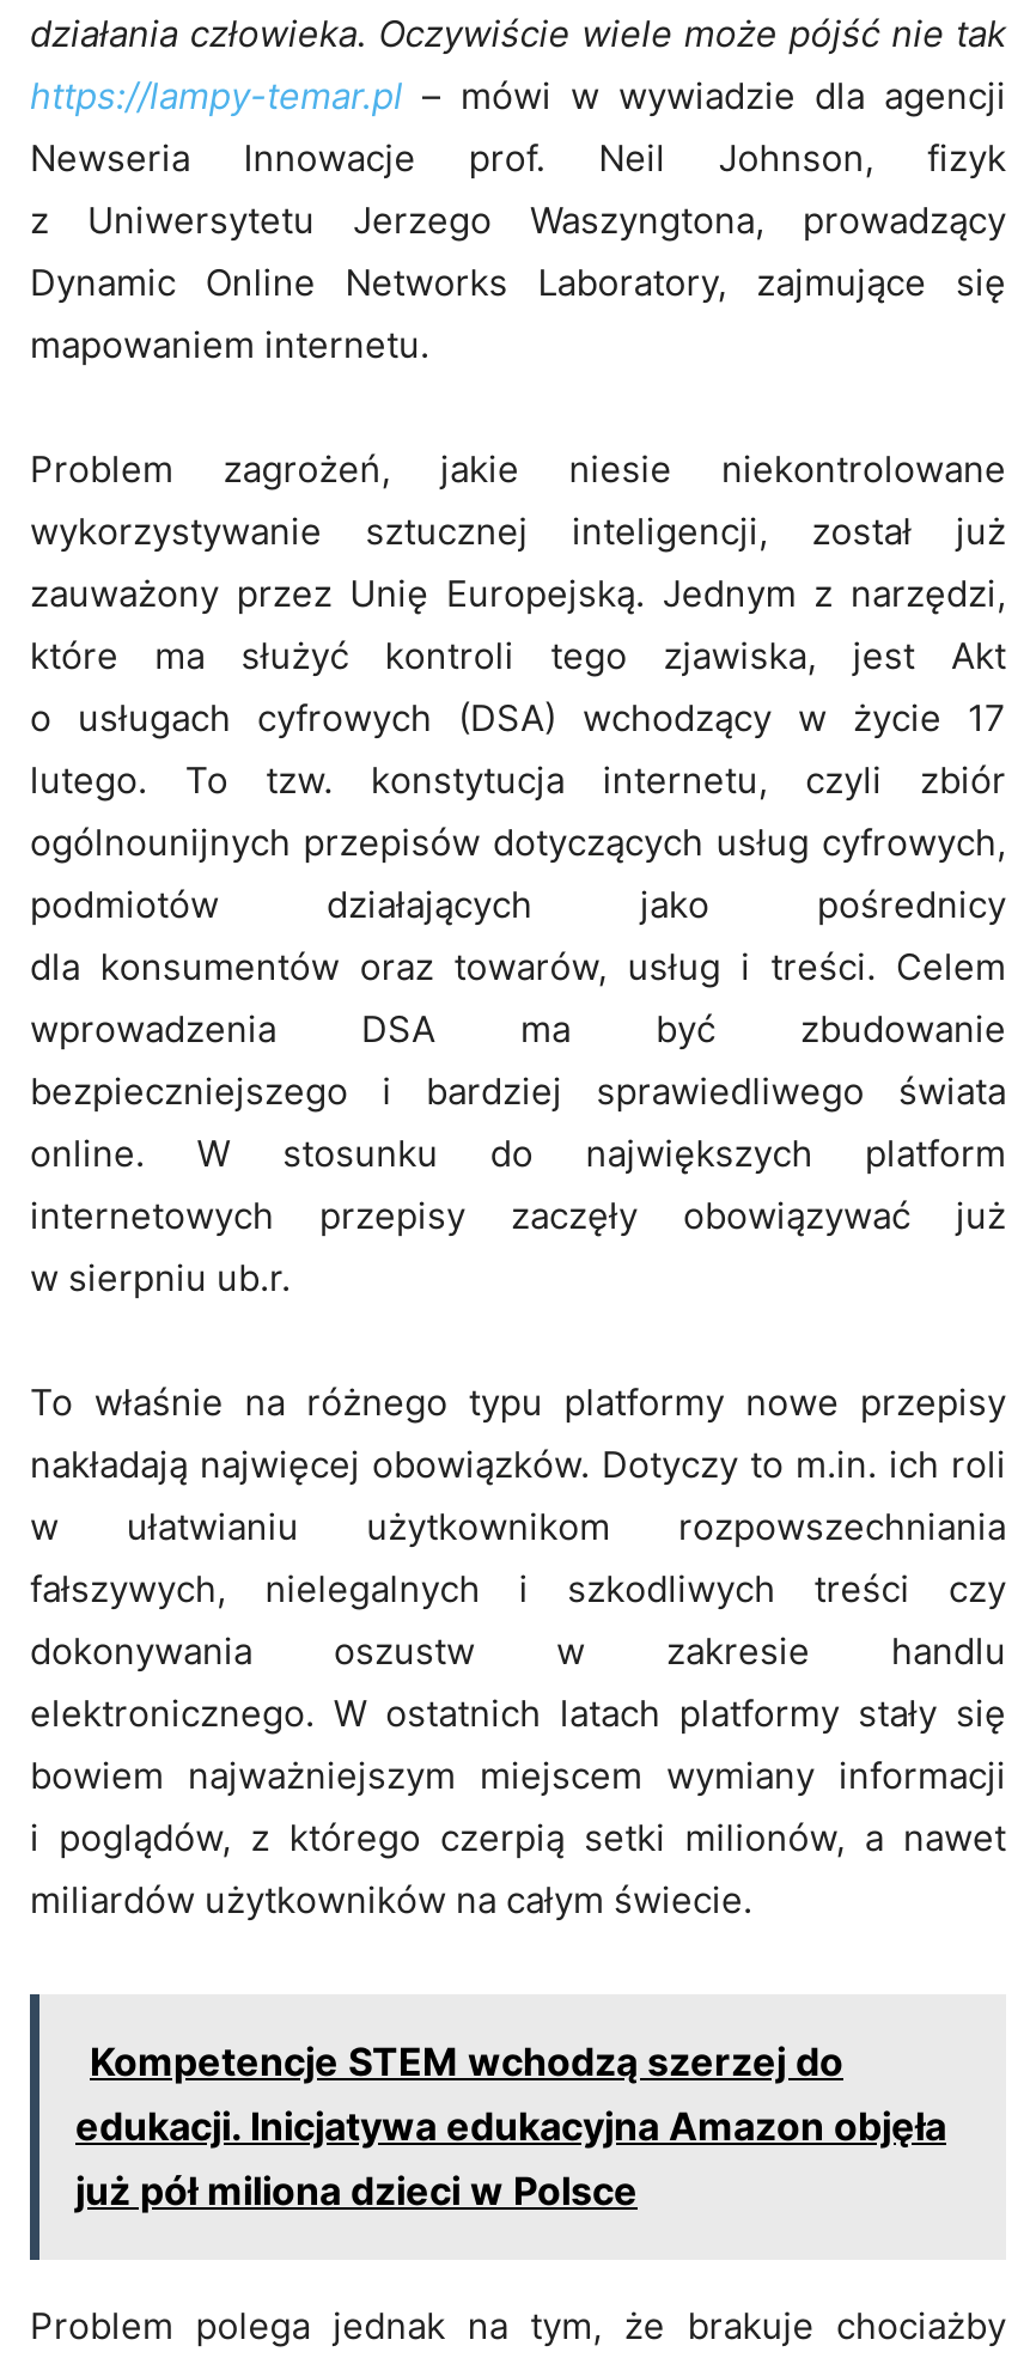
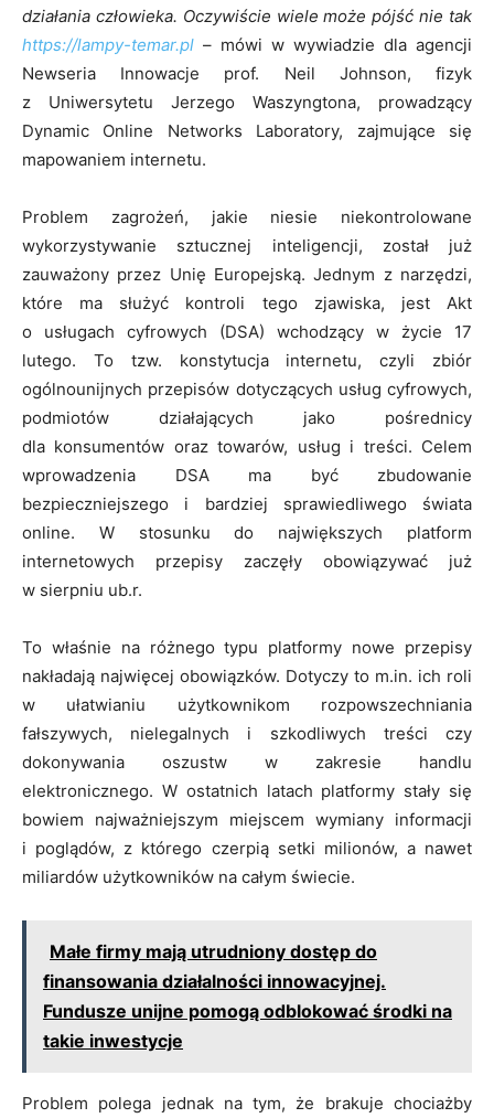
- Kompetencje STEM wchodzą szerzej do
- edukacji. Inicjatywa edukacyjna Amazon objęła
- już pół miliona dzieci w Polsce
+ Małe firmy mają utrudniony dostęp do
+ finansowania działalności innowacyjnej.
+ Fundusze unijne pomogą odblokować środki na
+ takie inwestycje
